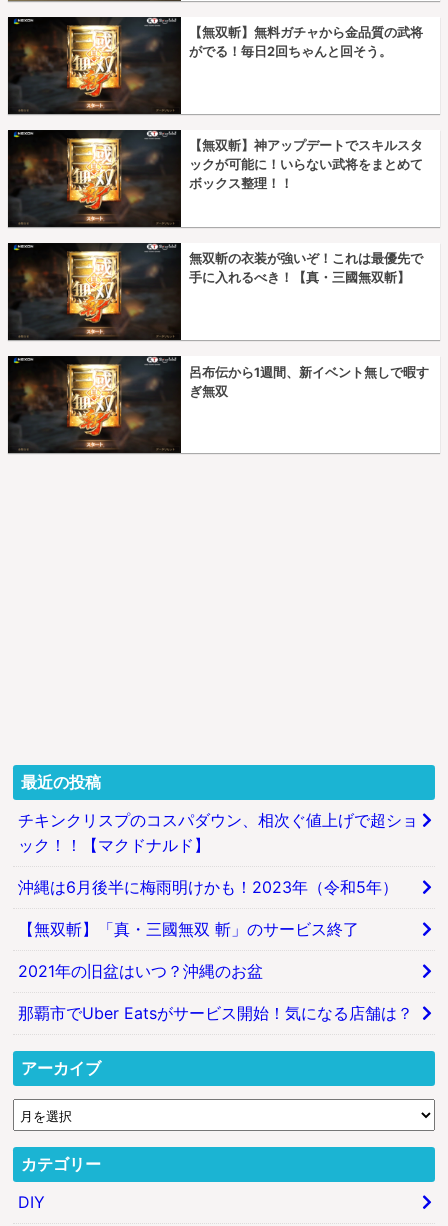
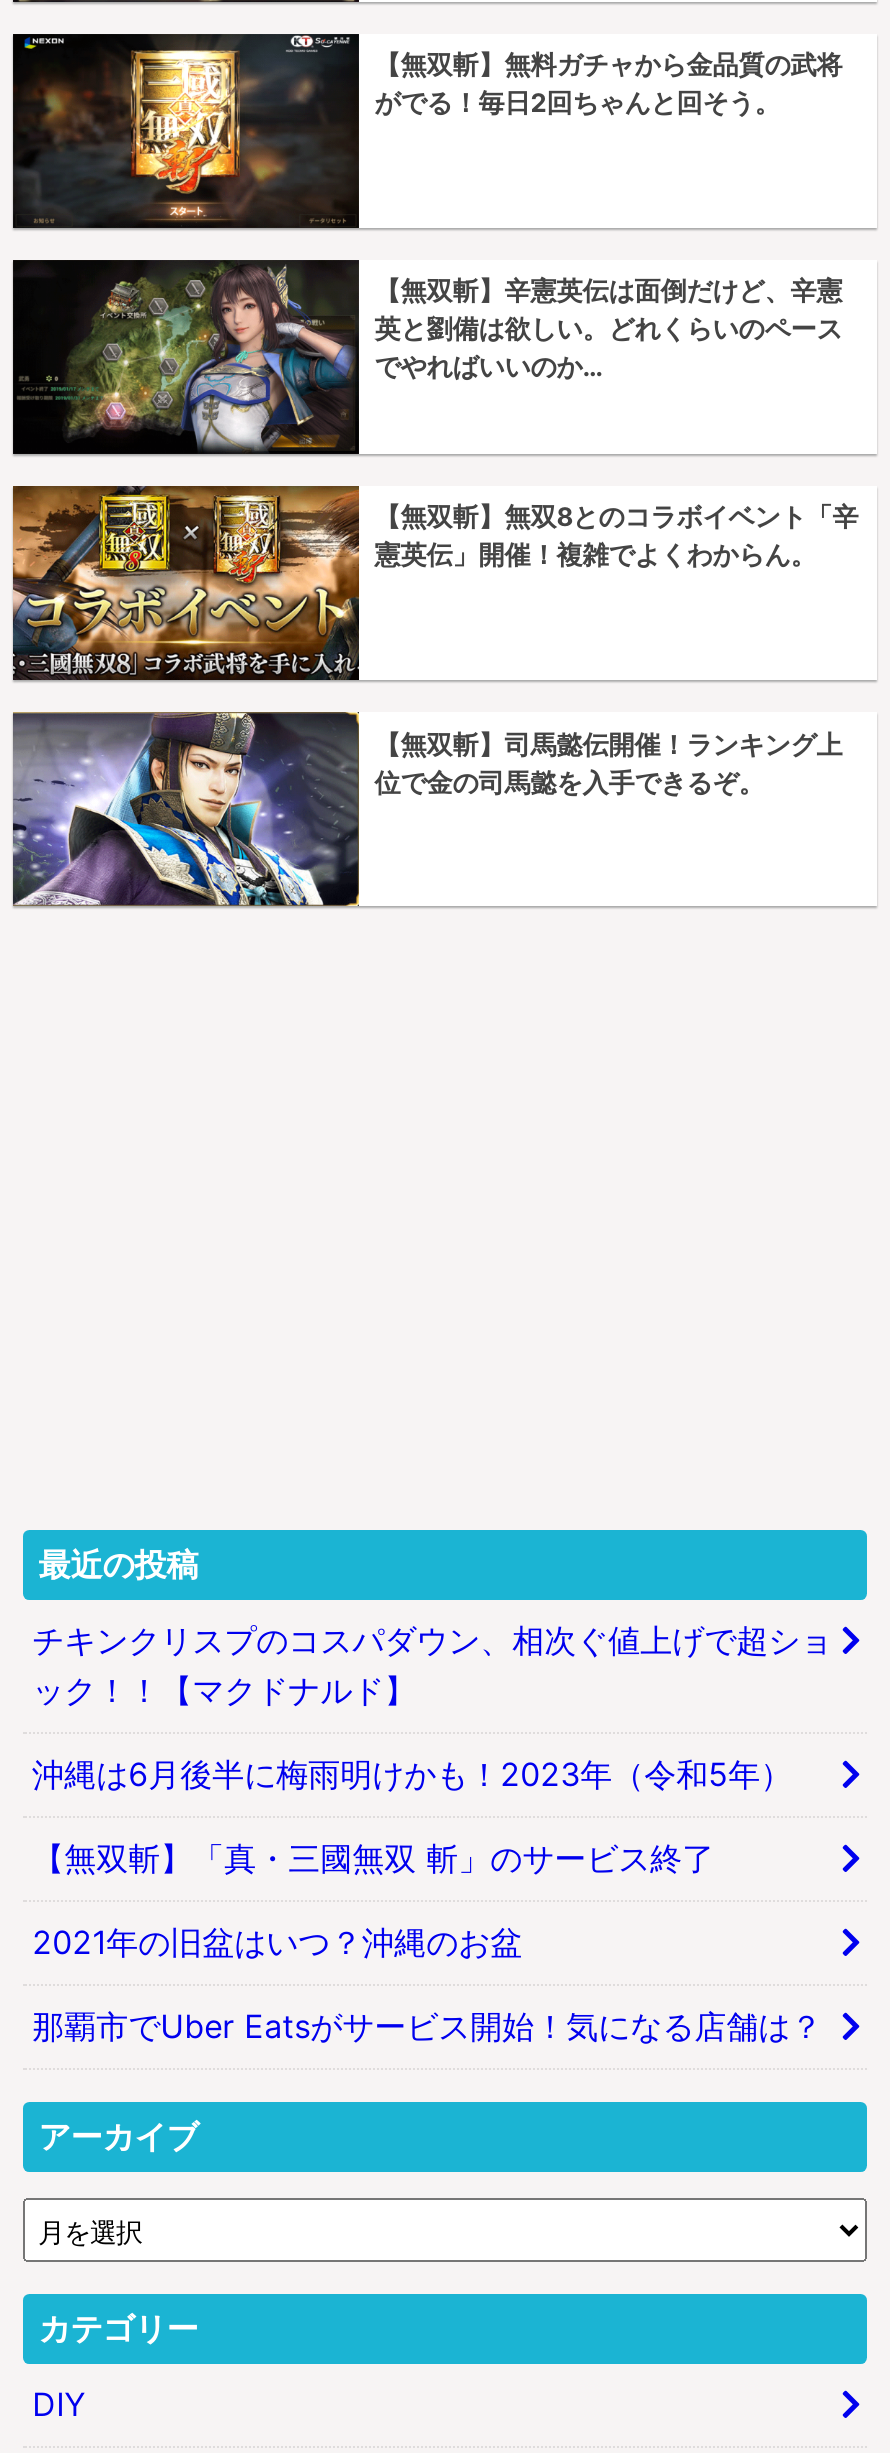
- [image]
- 【無双斬】神アップデートでスキルスタ
- ックが可能に！いらない武将をまとめて
- ボックス整理！！
+ [image]
+ 【無双斬】辛憲英伝は面倒だけど、辛憲
+ 英と劉備は欲しい。どれくらいのペース
+ でやればいいのか…

- [image]
- 無双斬の衣装が強いぞ！これは最優先で
- 手に入れるべき！【真・三國無双斬】
+ [image]
+ 【無双斬】無双8とのコラボイベント「辛
+ 憲英伝」開催！複雑でよくわからん。

- [image]
- 呂布伝から1週間、新イベント無しで暇す
- ぎ無双
+ [image]
+ 【無双斬】司馬懿伝開催！ランキング上
+ 位で金の司馬懿を入手できるぞ。
